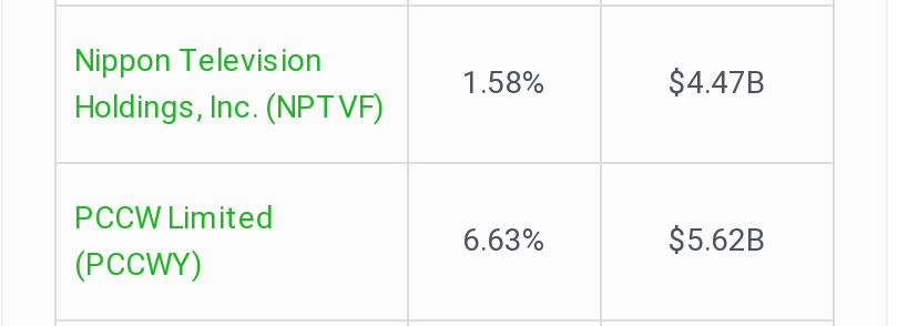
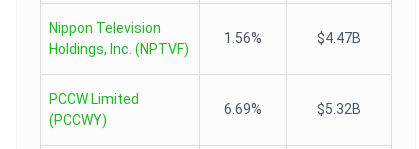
- 1.58%
+ 1.56%

- 6.63%
- $5.62B
+ 6.69%
+ $5.32B
